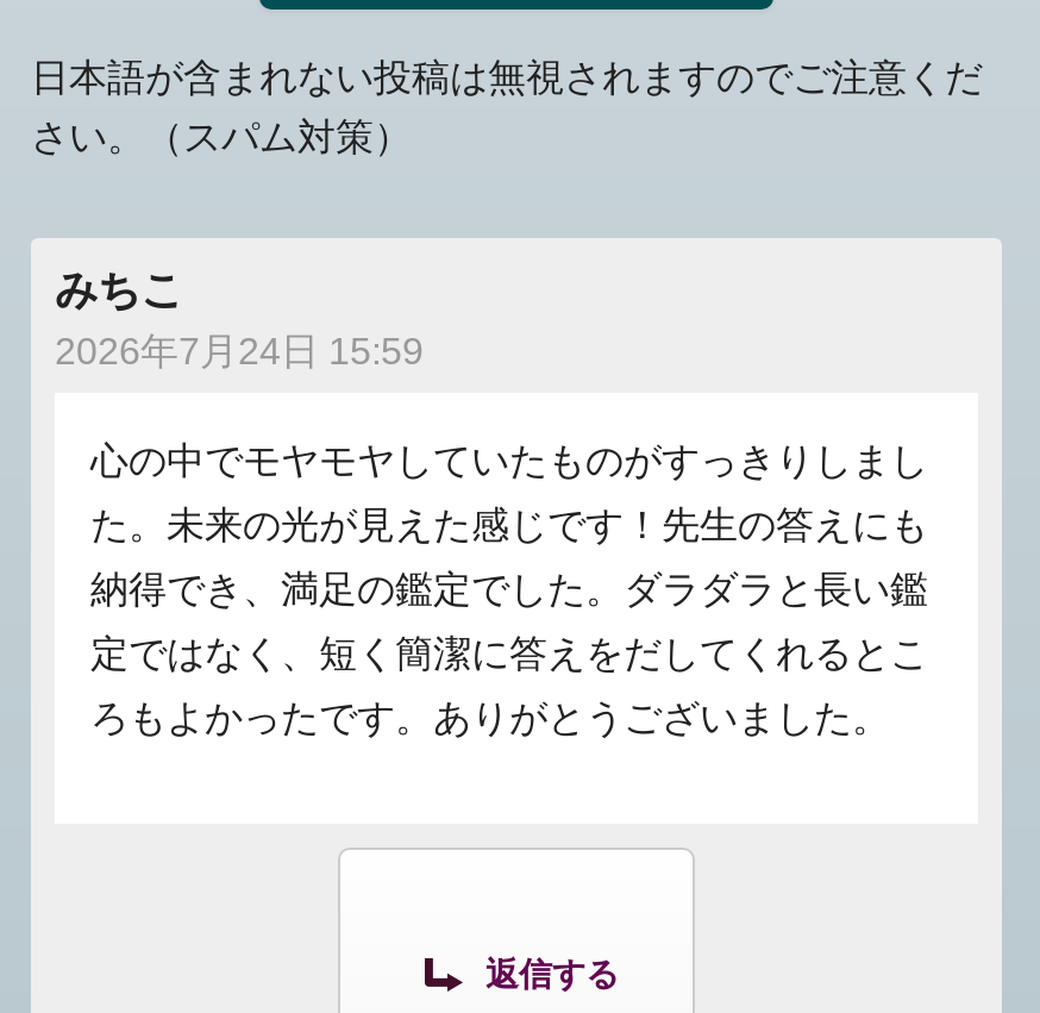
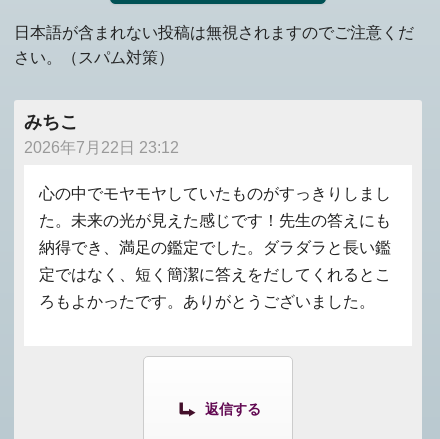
- 2026年7月24日 15:59
+ 2026年7月22日 23:12
